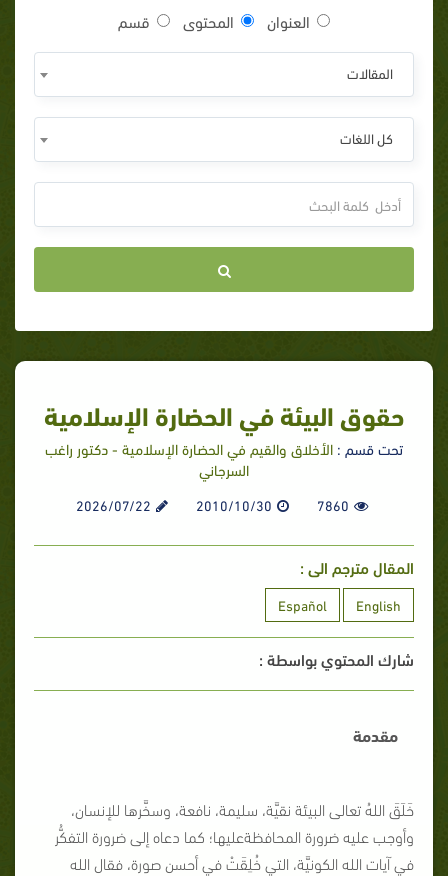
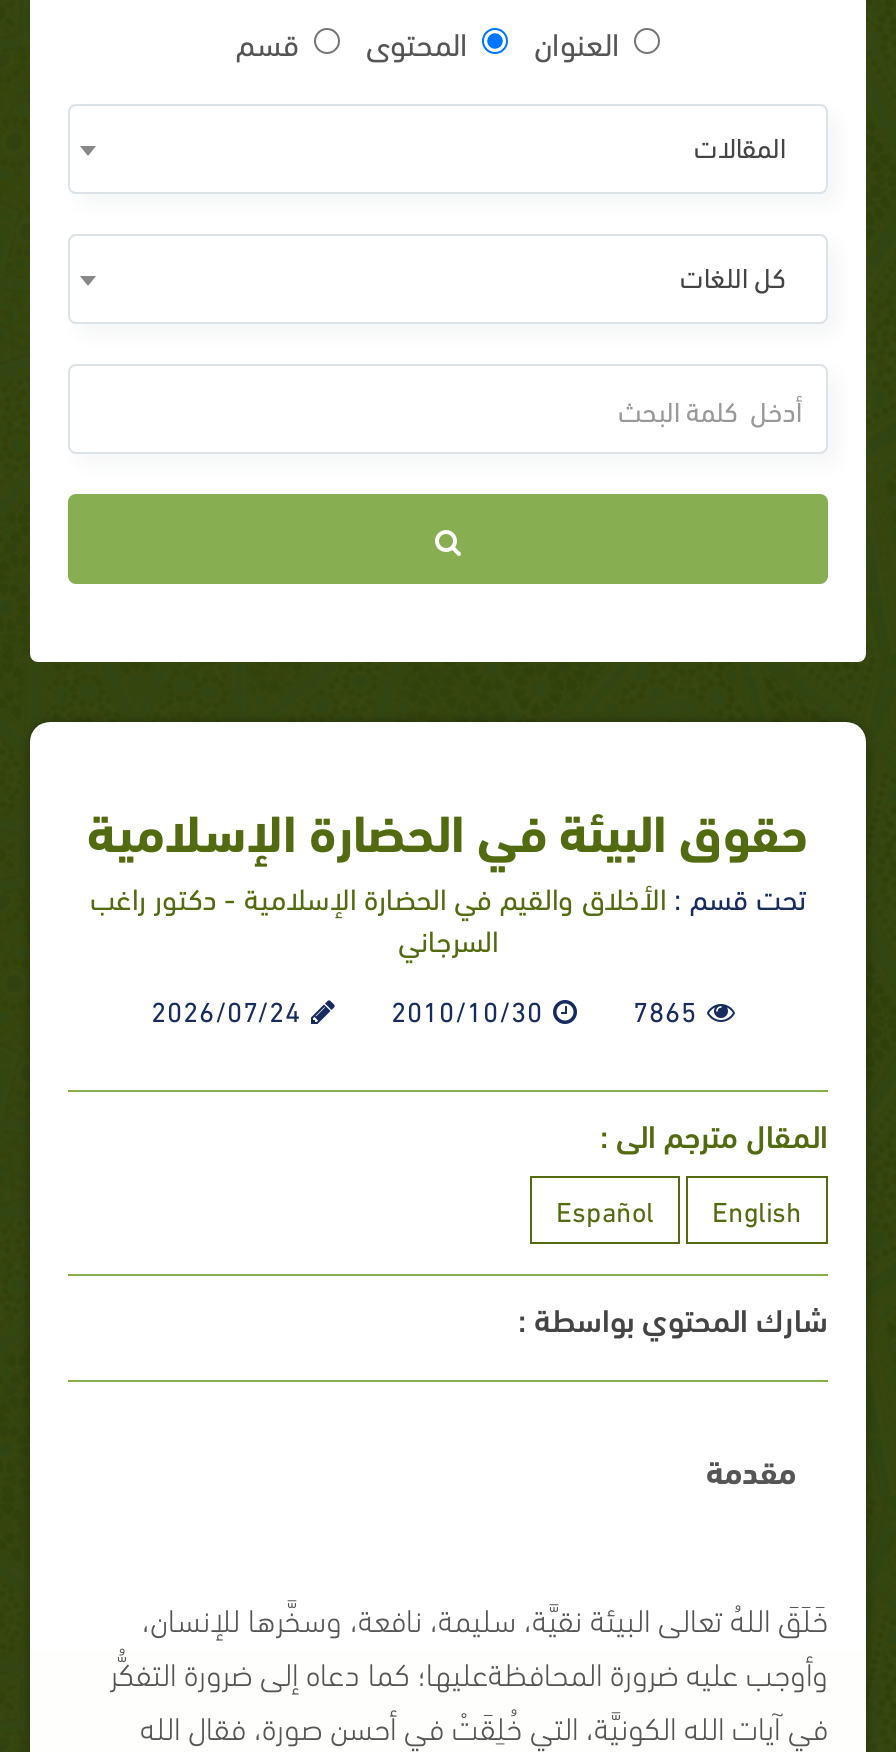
- 2026/07/22
+ 2026/07/24

- 7860
+ 7865
